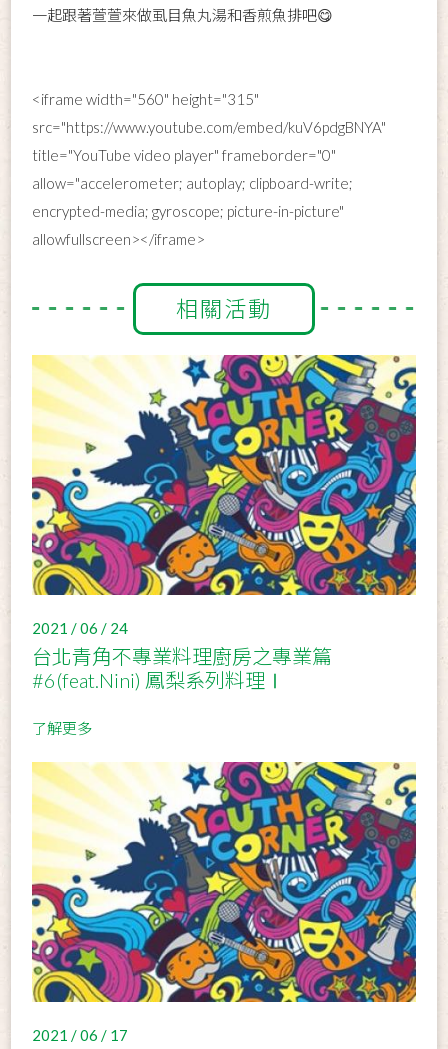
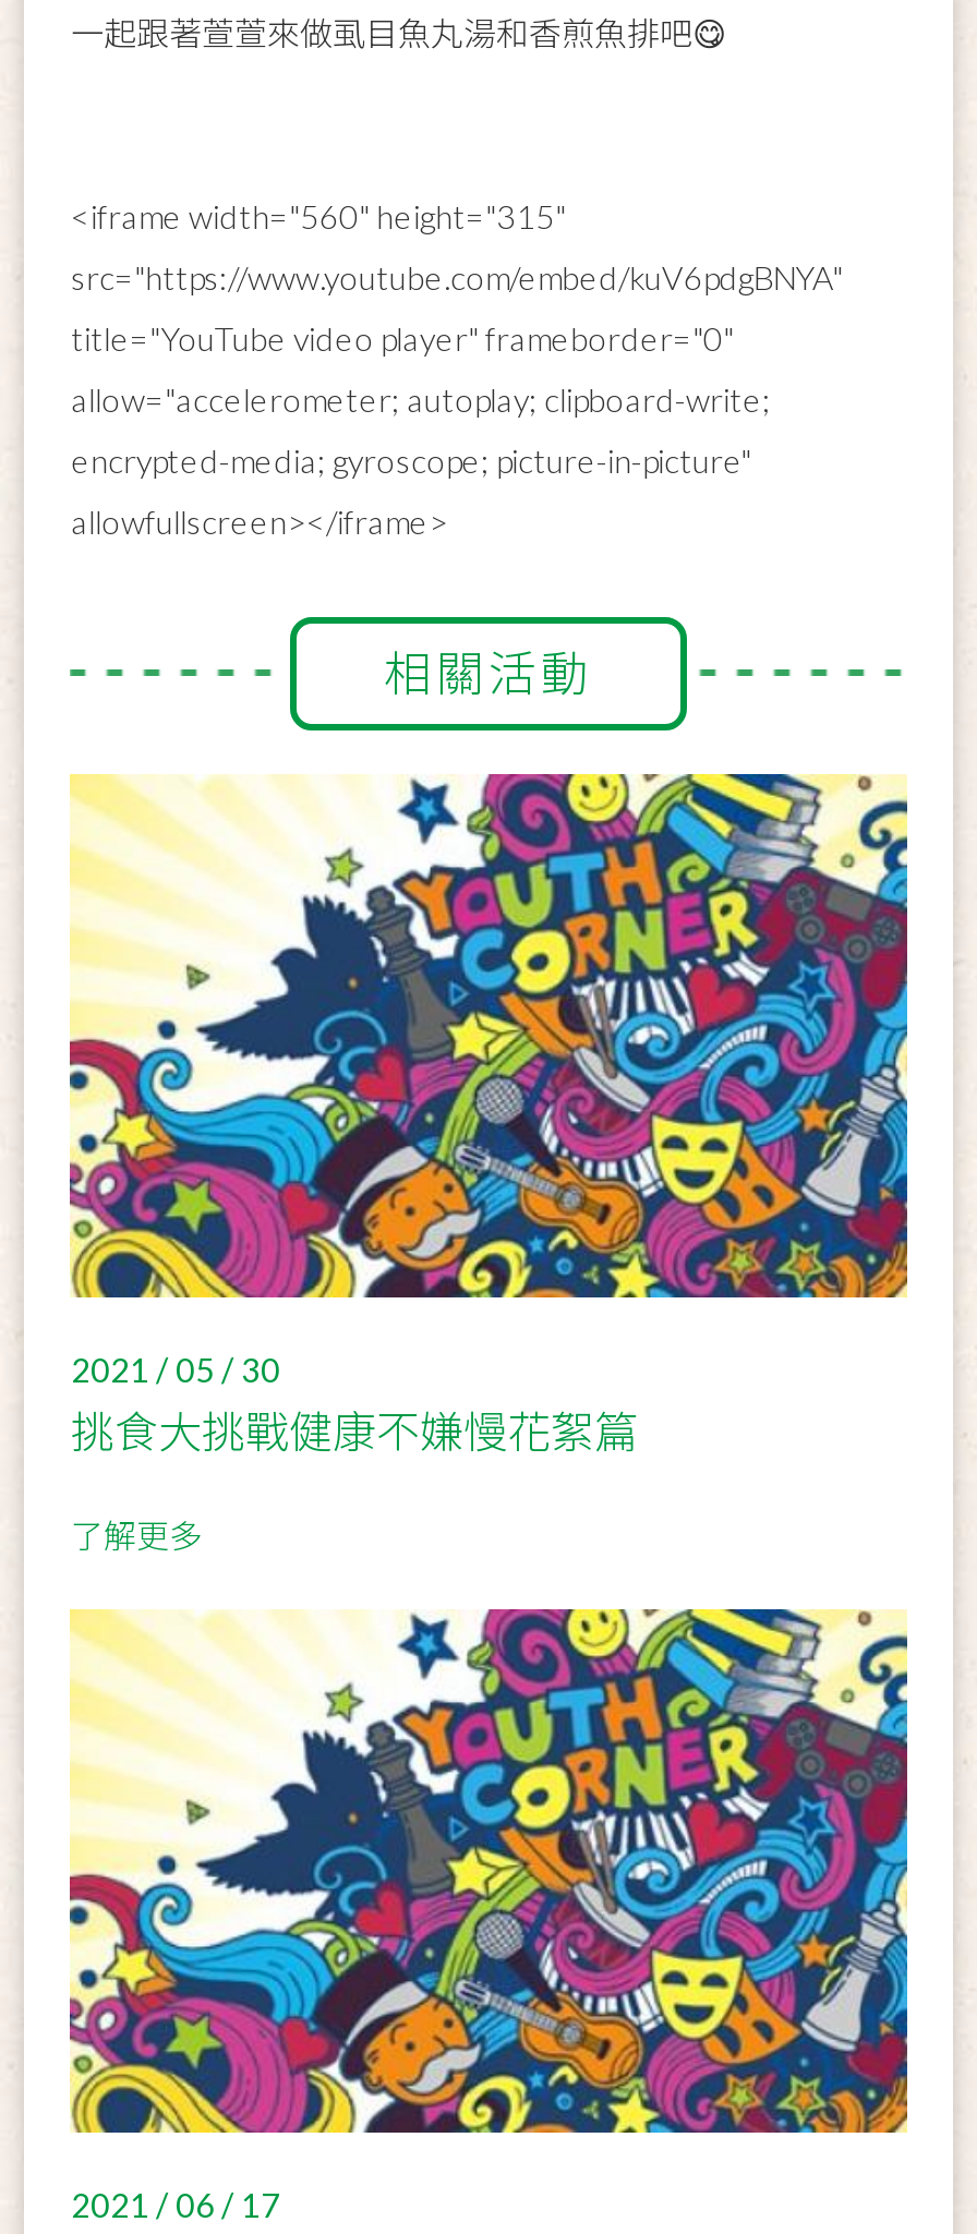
- 2021 / 06 / 24
- 台北青角不專業料理廚房之專業篇
- #6(feat.Nini) 鳳梨系列料理Ⅰ
+ 2021 / 05 / 30
+ 挑食大挑戰健康不嫌慢花絮篇
